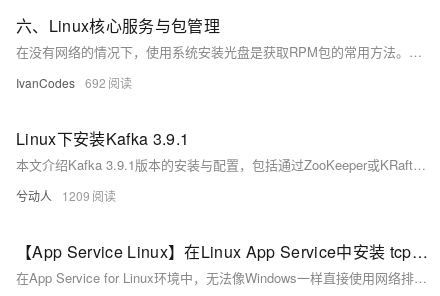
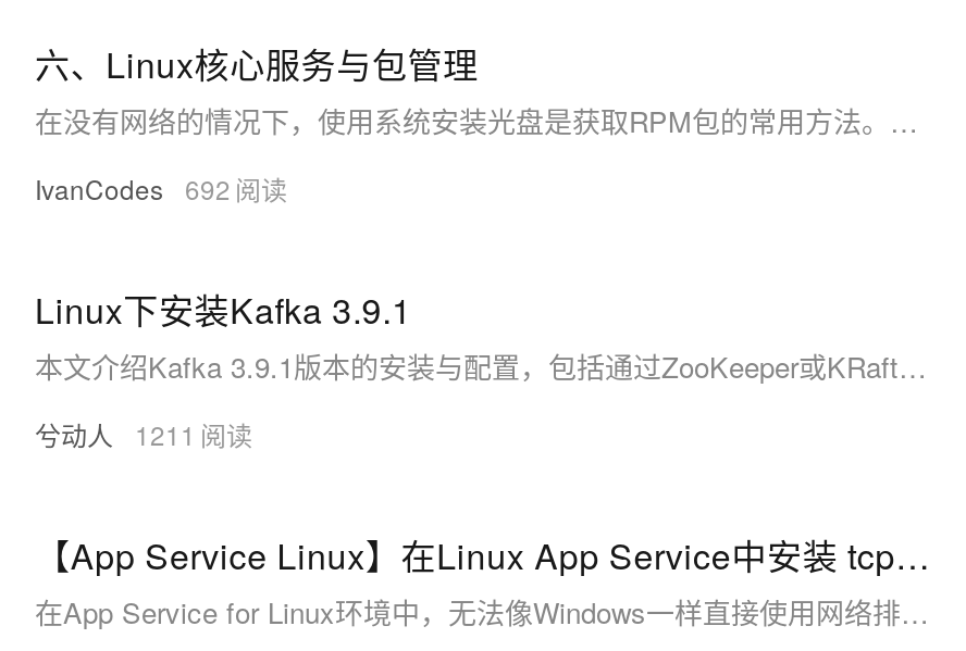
- 兮动人 1209
+ 兮动人 1211
